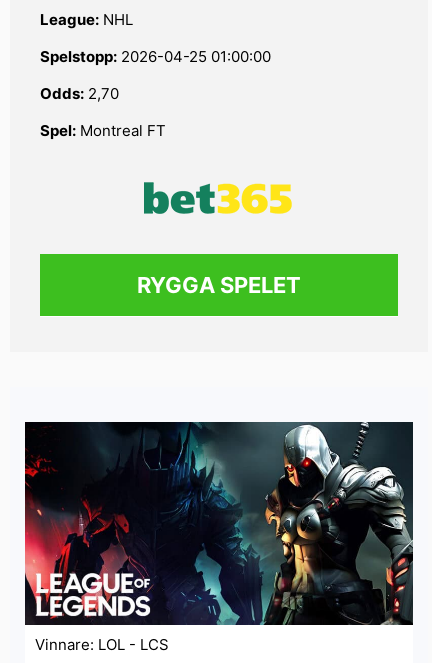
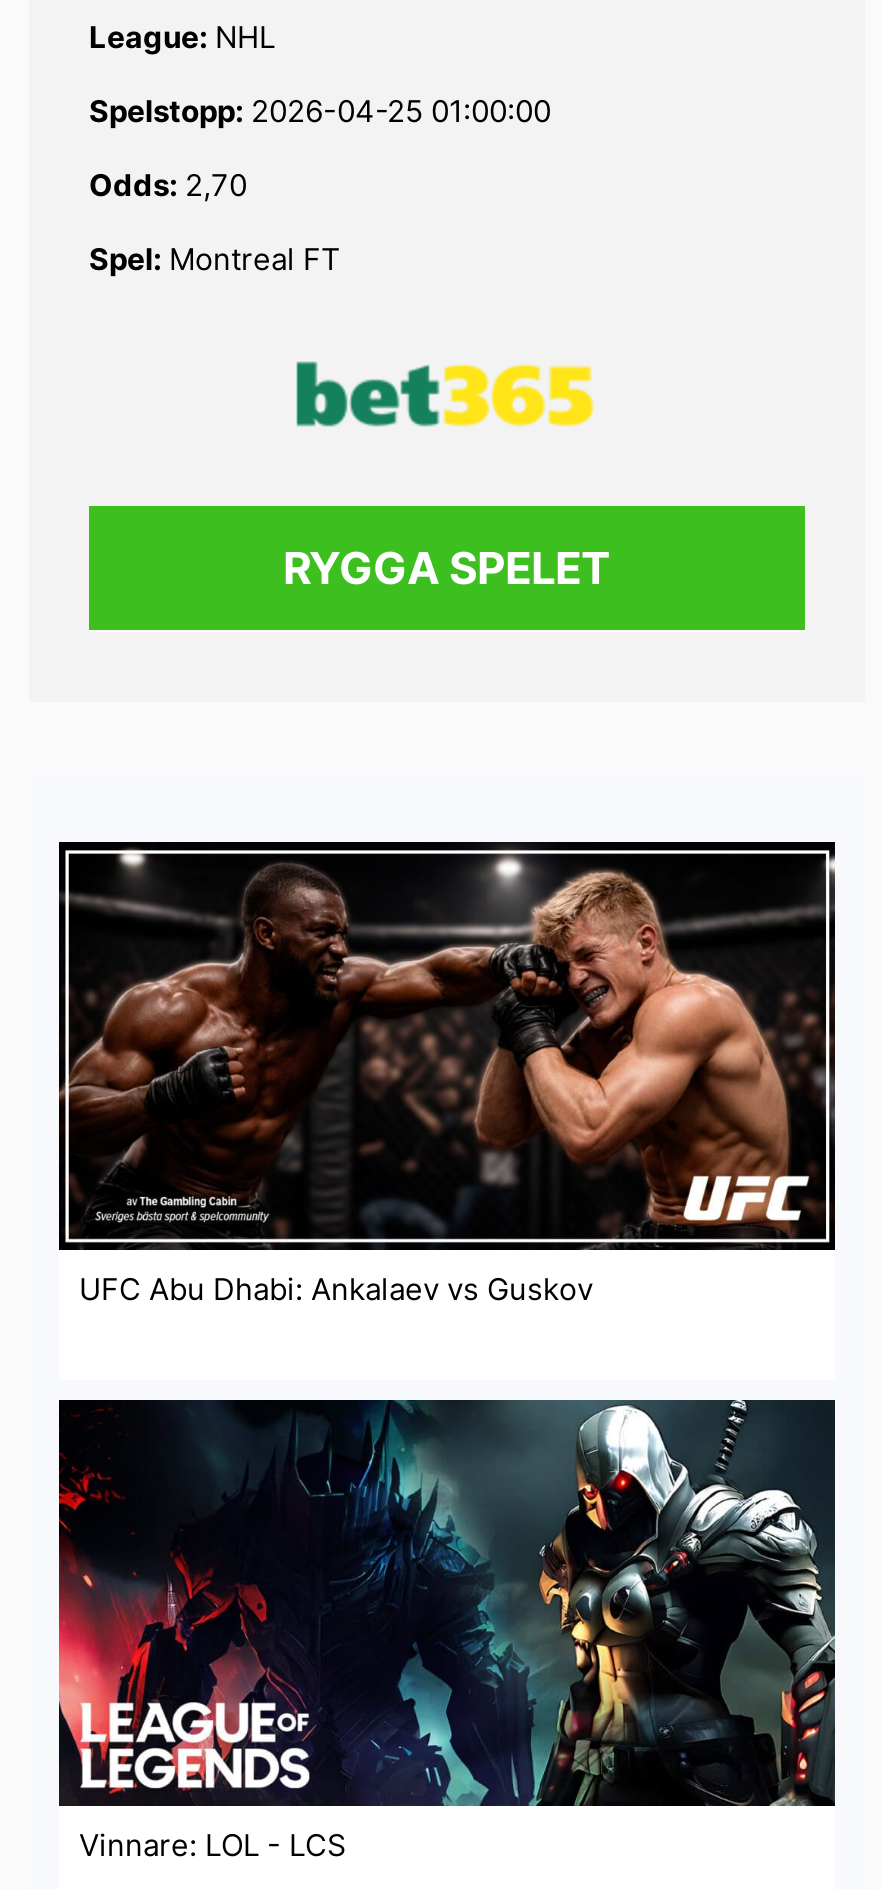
+ [image]
+ UFC Abu Dhabi: Ankalaev vs Guskov
